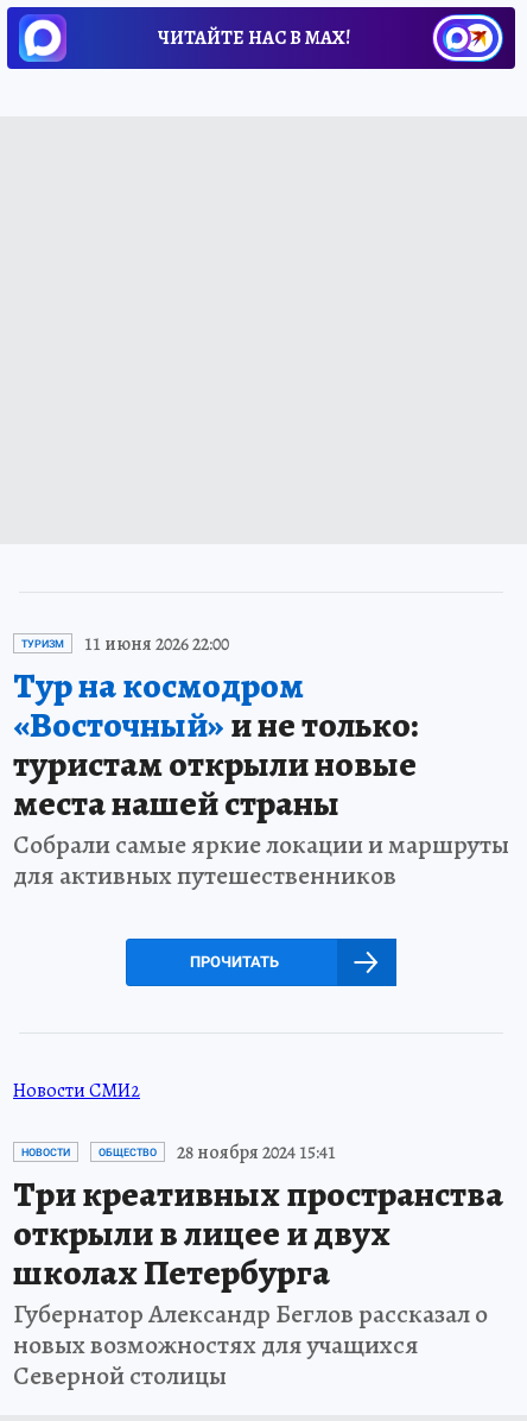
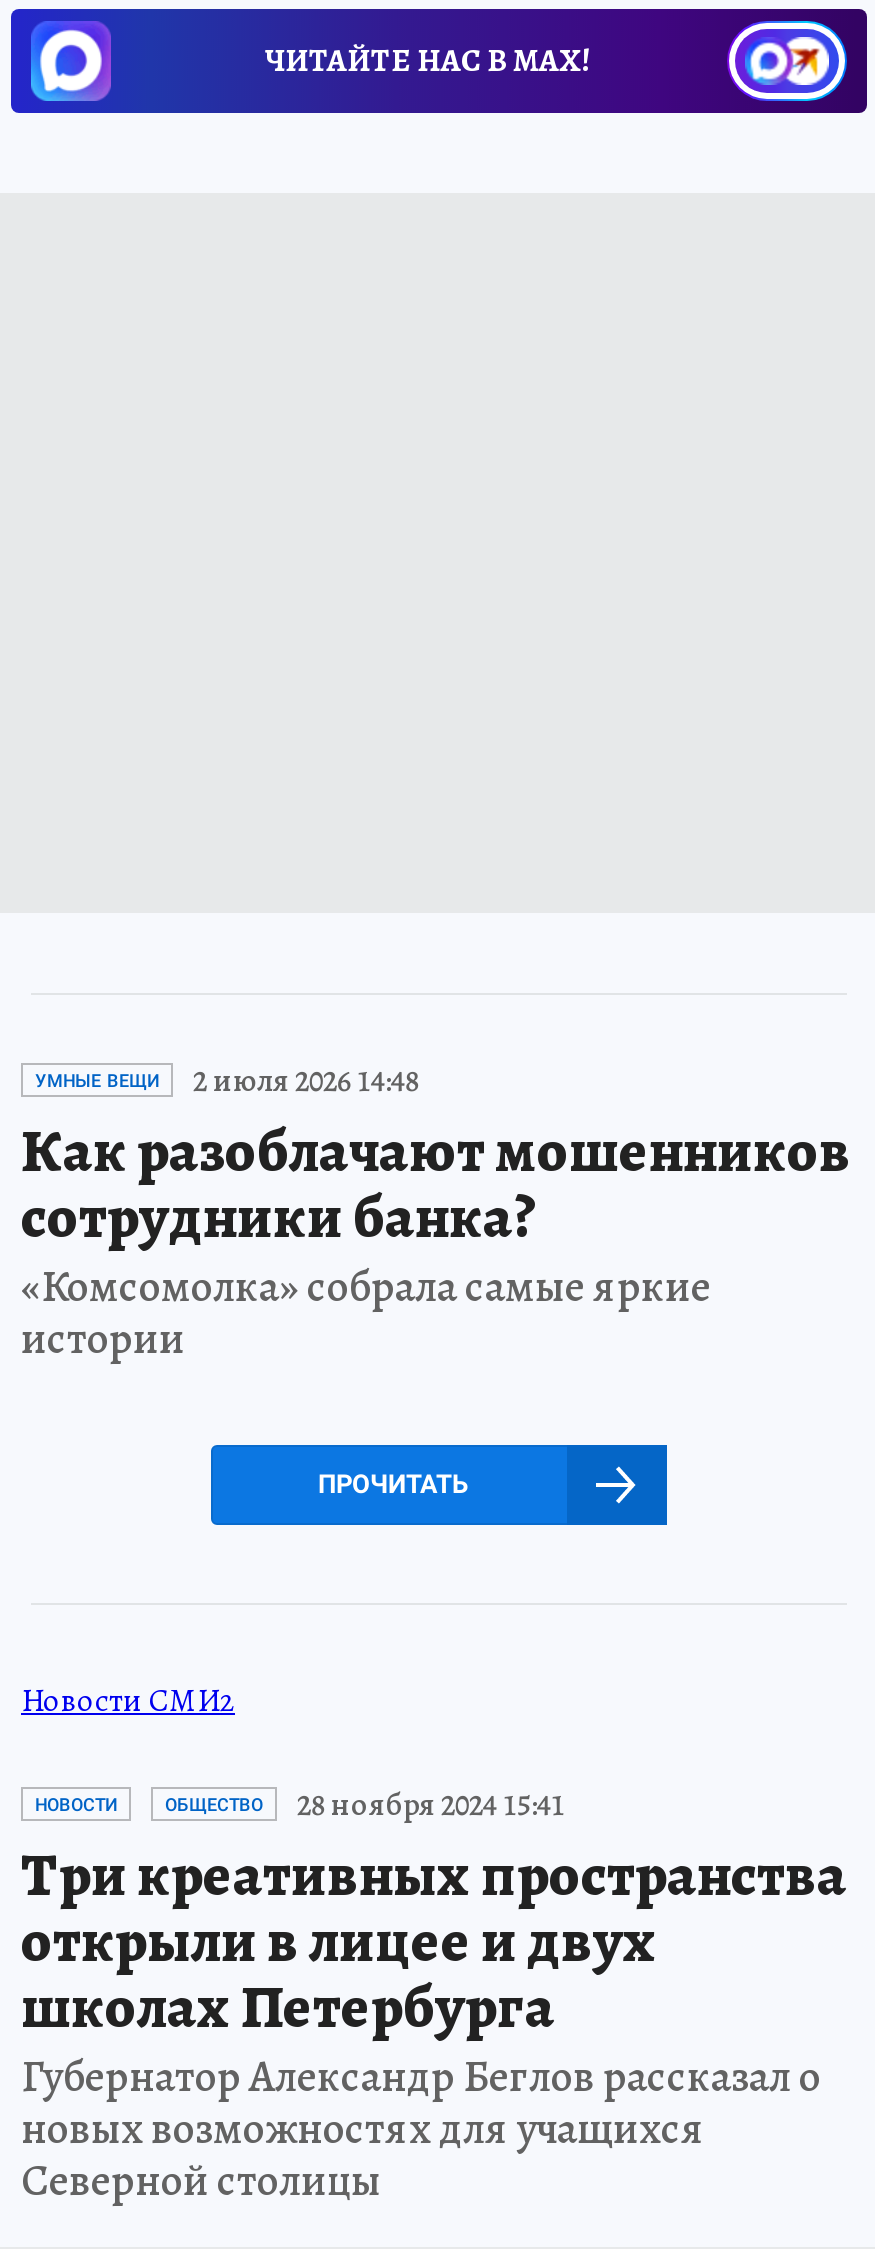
- ТУРИЗМ
- 11 июня 2026 22:00
- Тур на космодром
- «Восточный»и не только:
- туристам открыли новые
- места нашей страны
- Собрали самые яркие локации и маршруты
- для активных путешественников
+ УМНЫЕ ВЕЩИ
+ 2 июля 2026 14:48
+ Как разоблачают мошенников
+ сотрудники банка?
+ «Комсомолка» собрала самые яркие
+ истории
